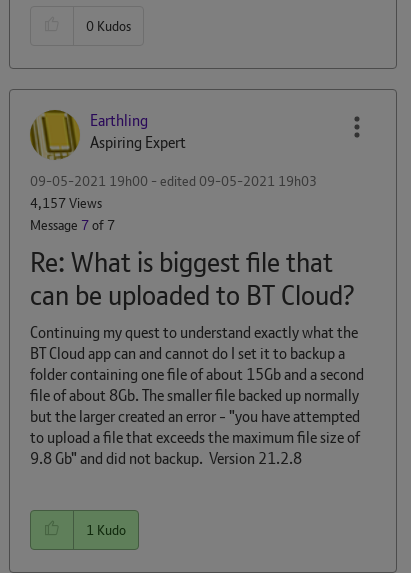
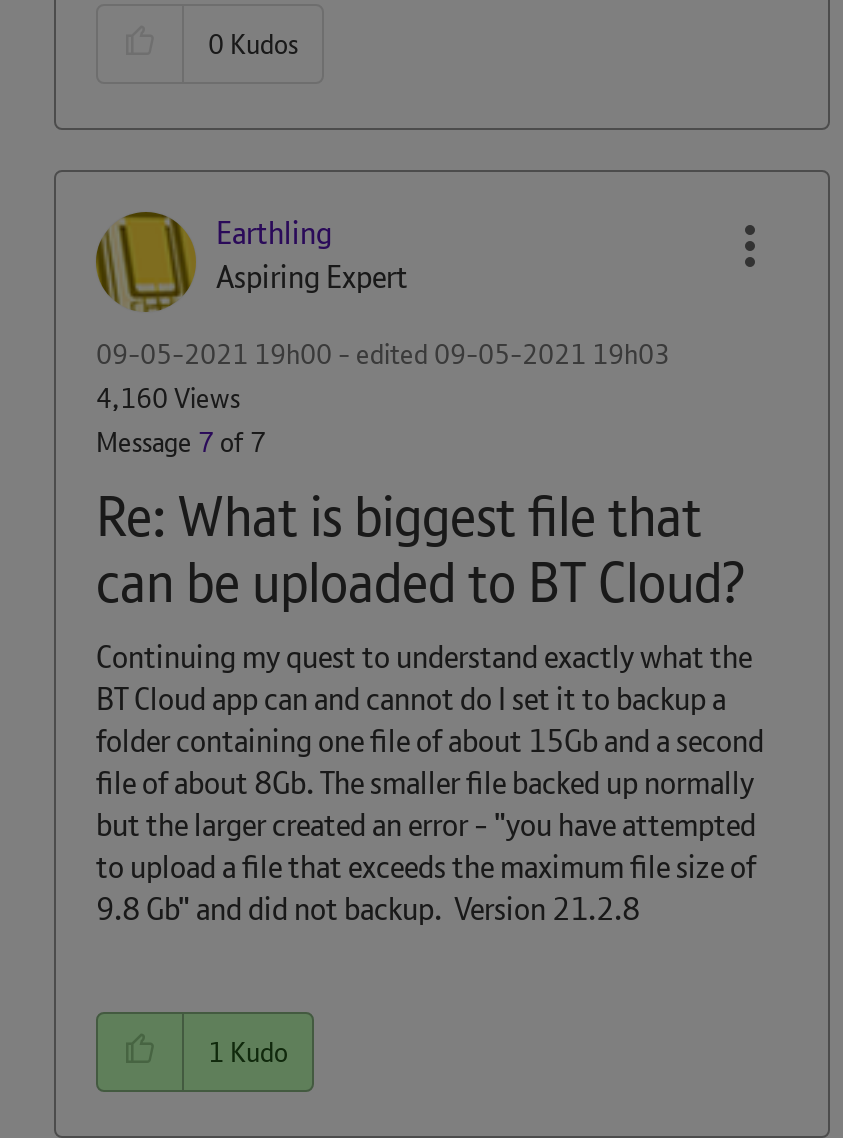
- 4,157 Views
+ 4,160 Views
